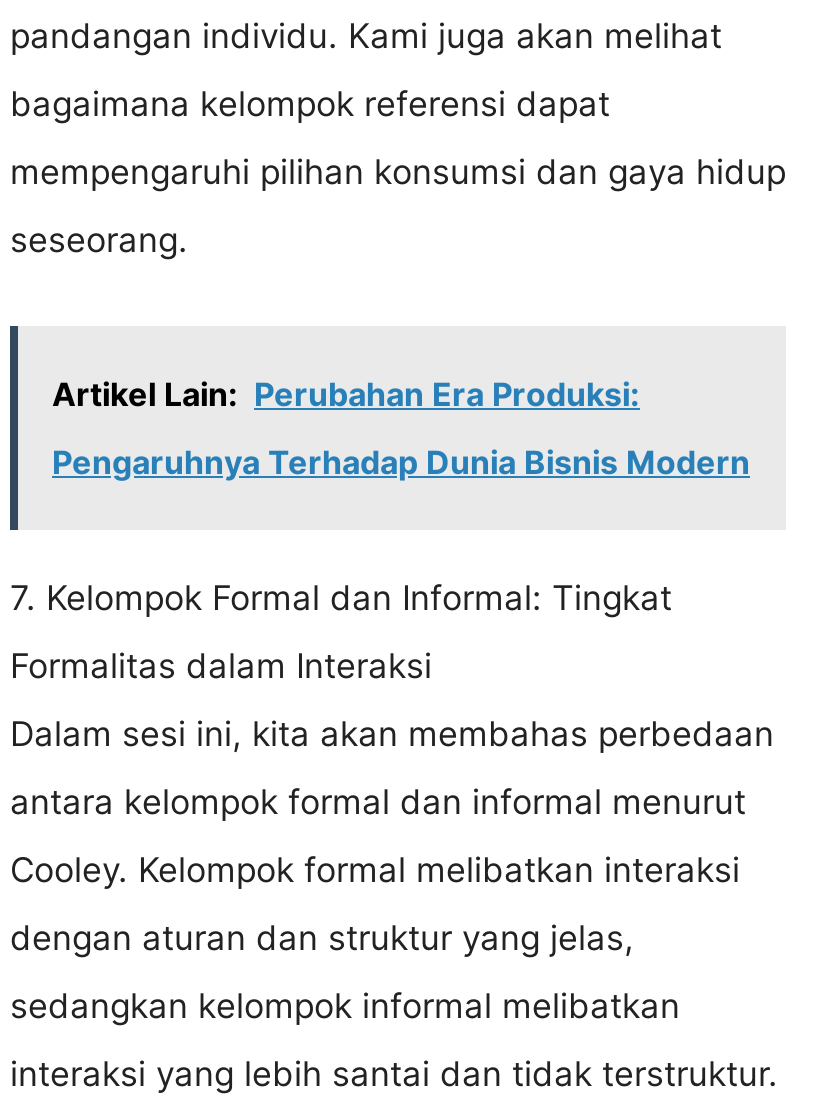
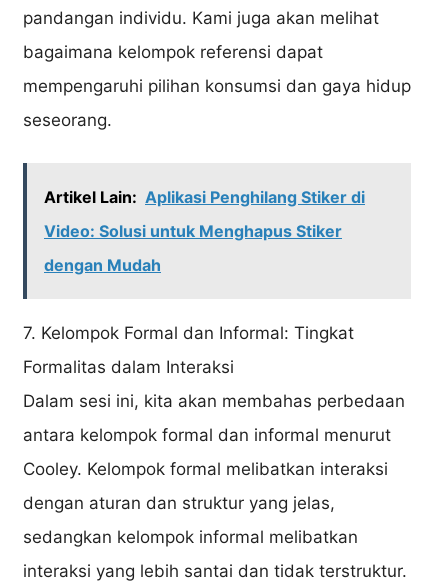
- Artikel Lain: Perubahan Era Produksi:
- Pengaruhnya Terhadap Dunia Bisnis Modern
+ Artikel Lain: Aplikasi Penghilang Stiker di
+ Video: Solusi untuk Menghapus Stiker
+ dengan Mudah
